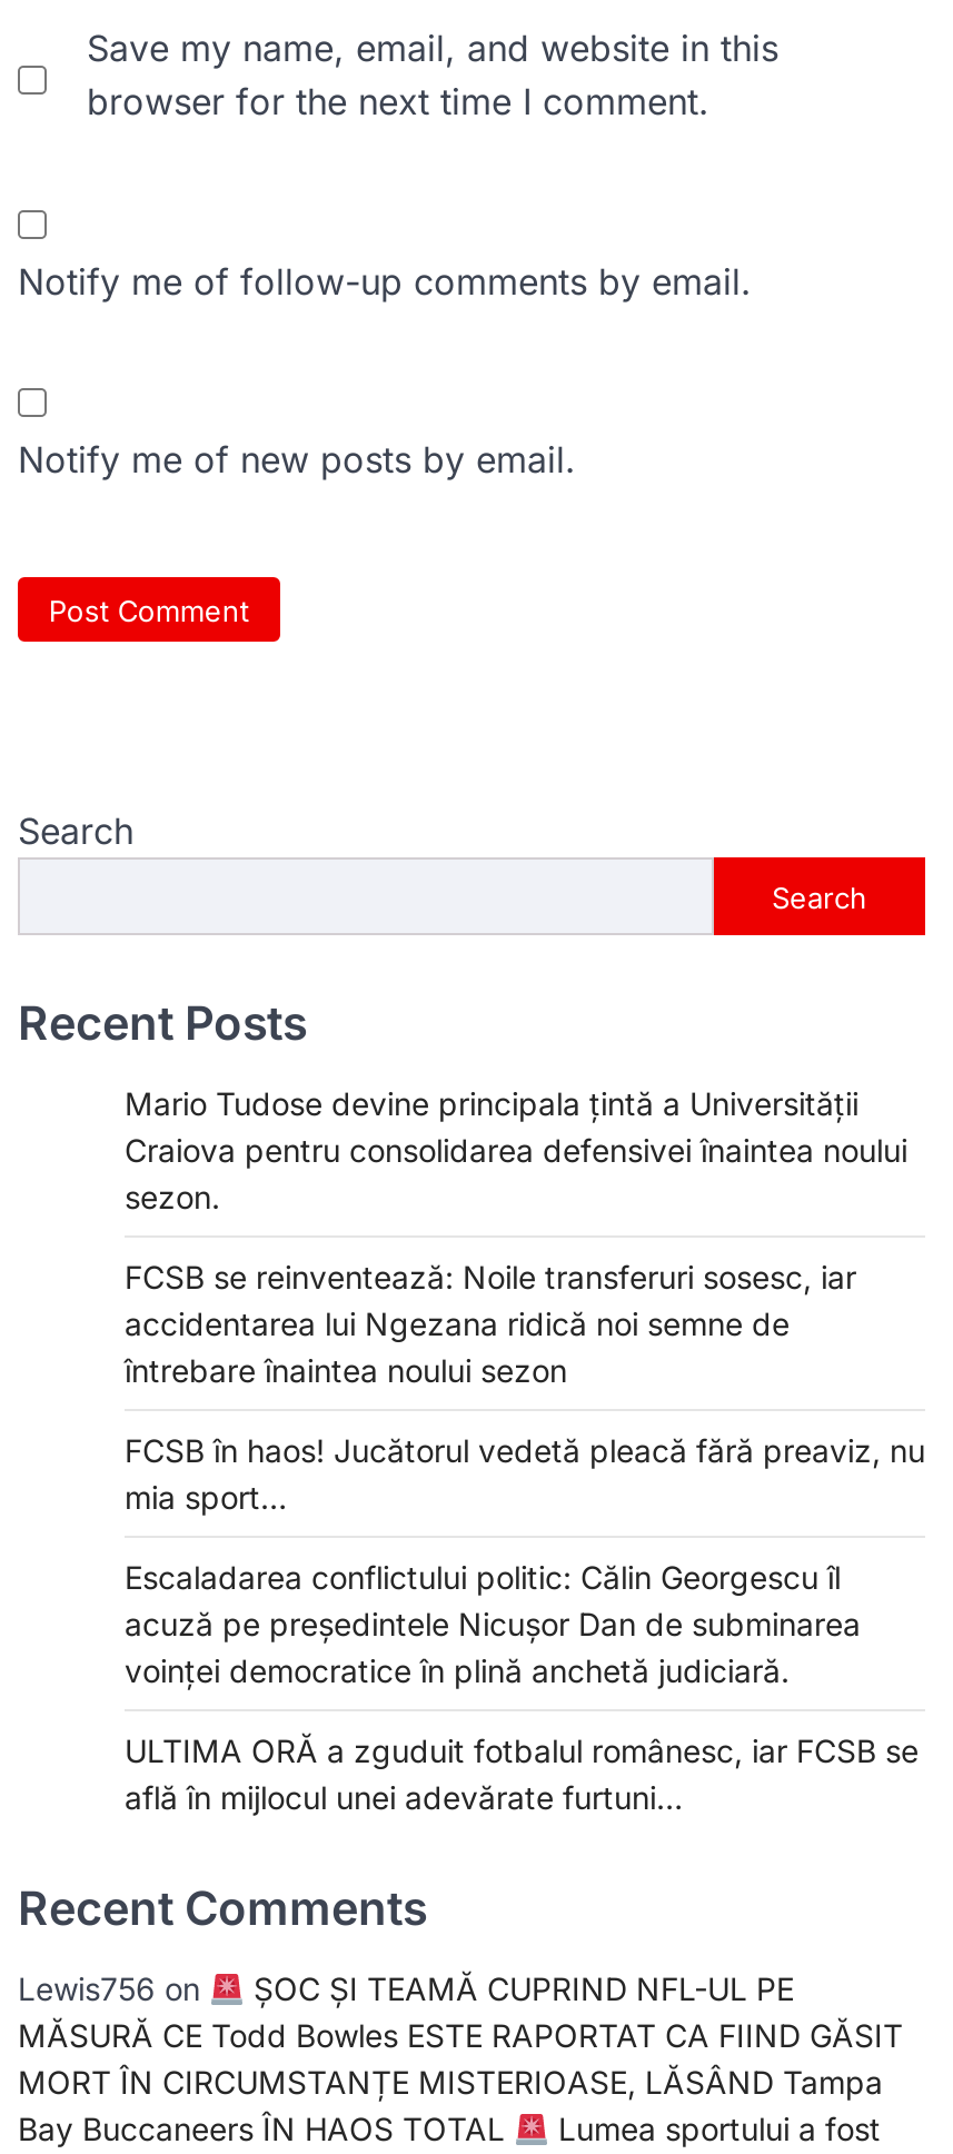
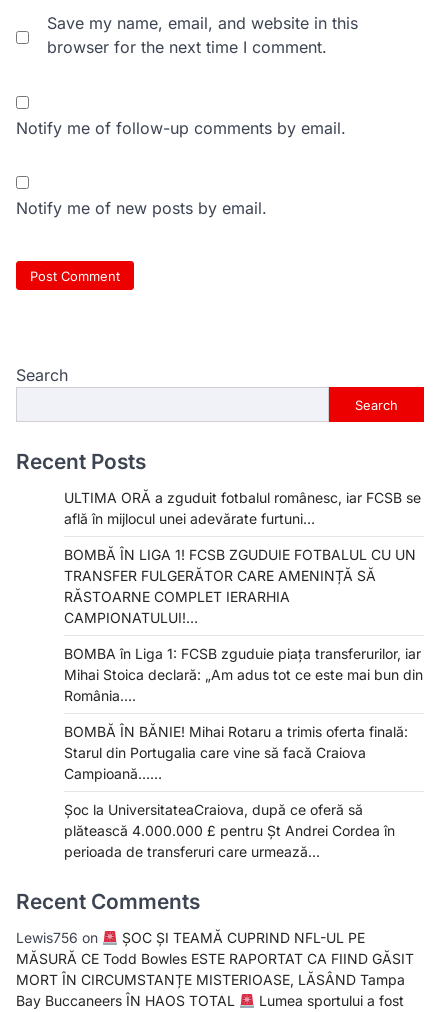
- Mario Tudose devine principala țintă a Universității
- Craiova pentru consolidarea defensivei înaintea noului
- sezon.
- FCSB se reinventează: Noile transferuri sosesc, iar
- accidentarea lui Ngezana ridică noi semne de
- întrebare înaintea noului sezon
- FCSB în haos! Jucătorul vedetă pleacă fără preaviz, nu
- mia sport…
- Escaladarea conflictului politic: Călin Georgescu îl
- acuză pe președintele Nicușor Dan de subminarea
- voinței democratice în plină anchetă judiciară.

moved up: ULTIMA ORĂ a zguduit fotbalul românesc, iar FCSB se | află în mijlocul unei adevărate furtuni…

+ BOMBĂ ÎN LIGA 1! FCSB ZGUDUIE FOTBALUL CU UN
+ TRANSFER FULGERĂTOR CARE AMENINȚĂ SĂ
+ RĂSTOARNE COMPLET IERARHIA
+ CAMPIONATULUI!…
+ BOMBA în Liga 1: FCSB zguduie piața transferurilor, iar
+ Mihai Stoica declară: „Am adus tot ce este mai bun din
+ România….
+ BOMBĂ ÎN BĂNIE! Mihai Rotaru a trimis oferta finală:
+ Starul din Portugalia care vine să facă Craiova
+ Campioană……
+ Șoc la UniversitateaCraiova, după ce oferă să
+ plătească 4.000.000 £ pentru Șt Andrei Cordea în
+ perioada de transferuri care urmează…
